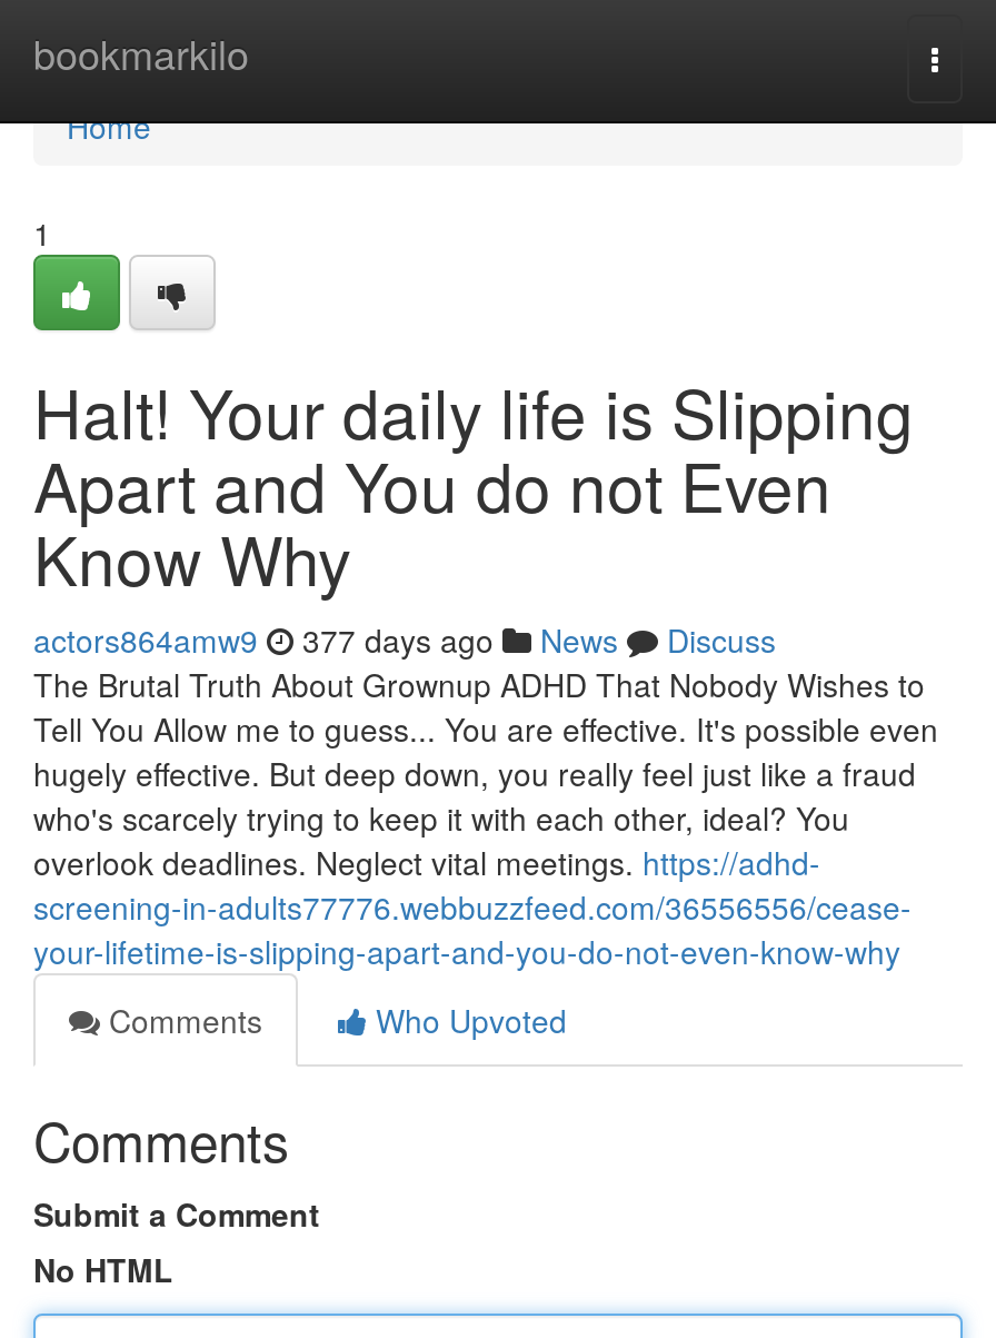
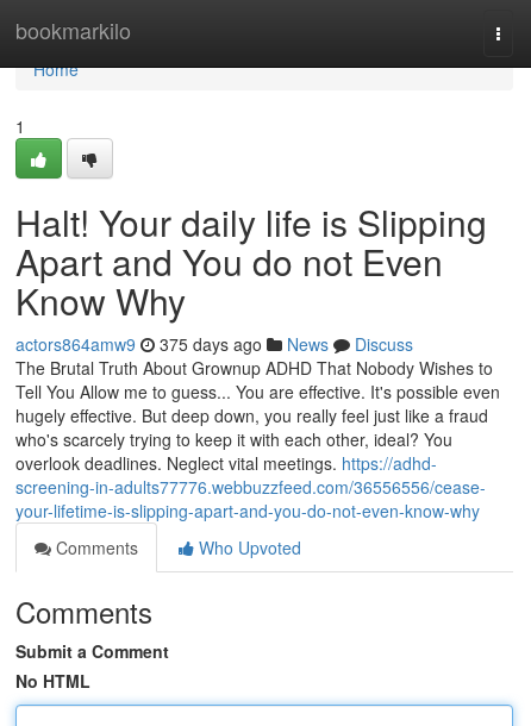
- actors864amw9 377 days ago News Discuss
+ actors864amw9 375 days ago News Discuss
